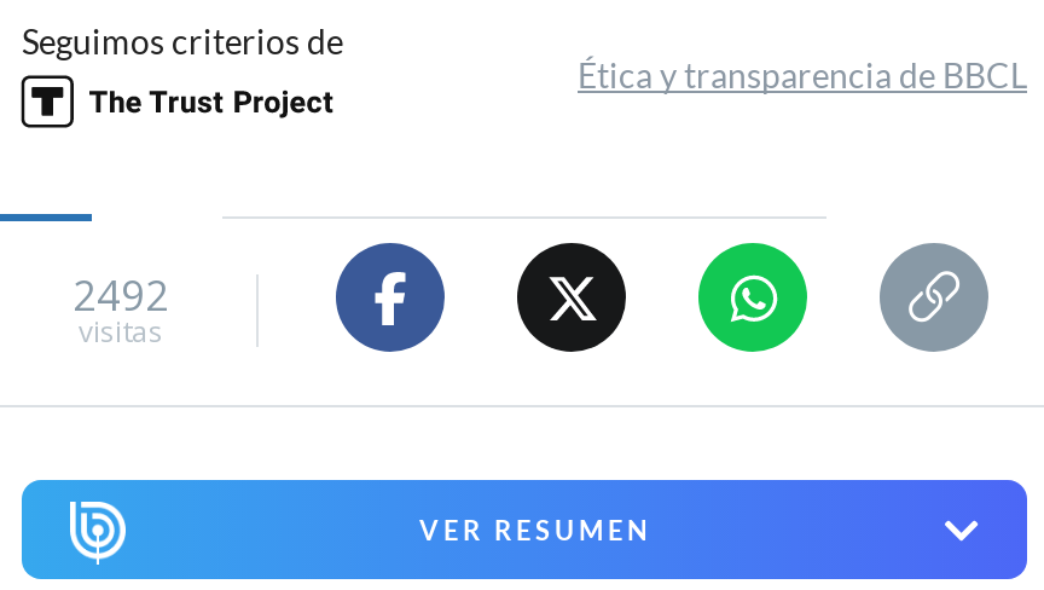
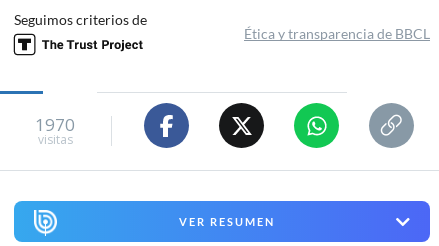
- 2492
+ 1970
